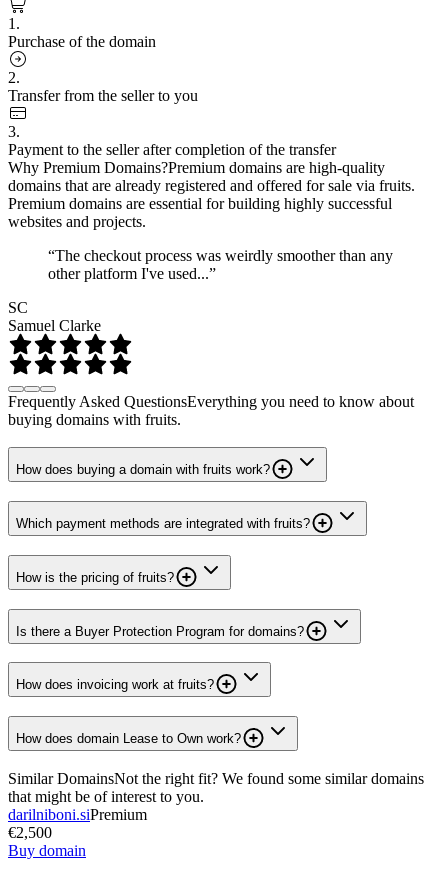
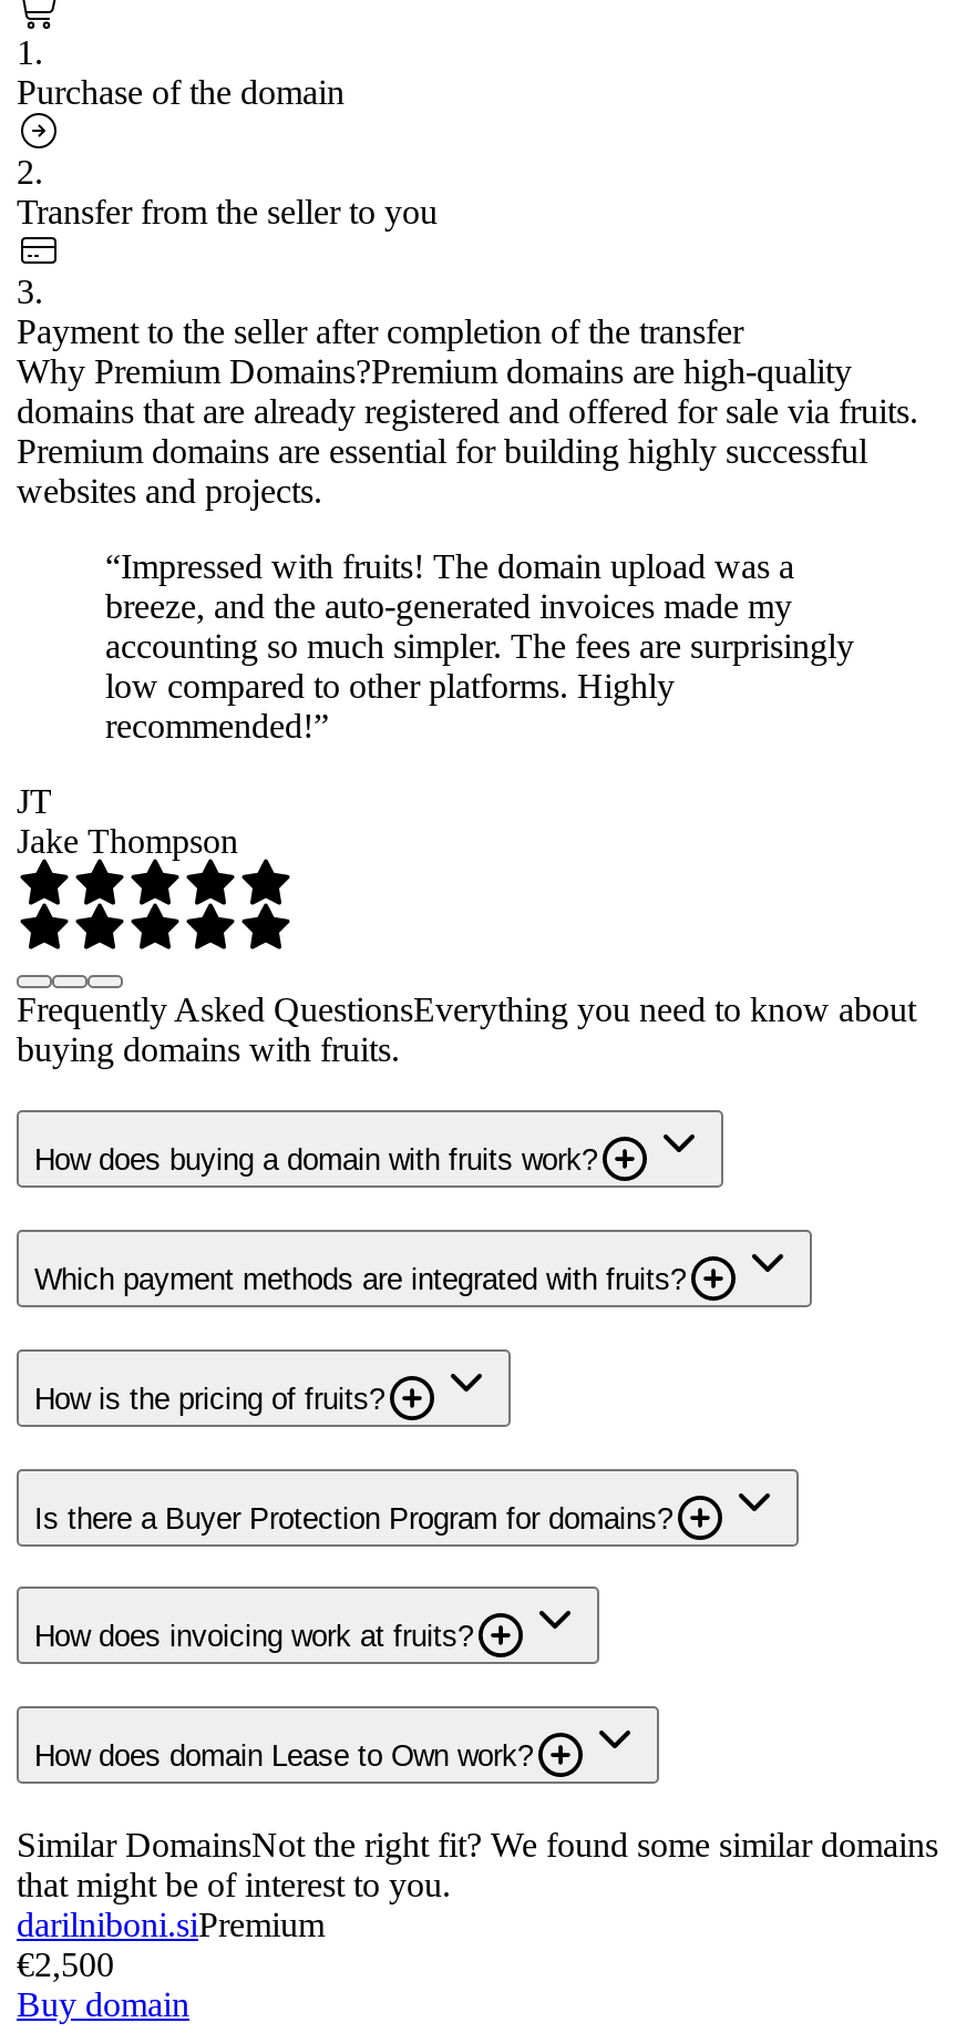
- “The checkout process was weirdly smoother than any
- other platform I've used...”
+ “Impressed with fruits! The domain upload was a
+ breeze, and the auto-generated invoices made my
+ accounting so much simpler. The fees are surprisingly
+ low compared to other platforms. Highly
+ recommended!”

- SC
- Samuel Clarke
+ JT
+ Jake Thompson
